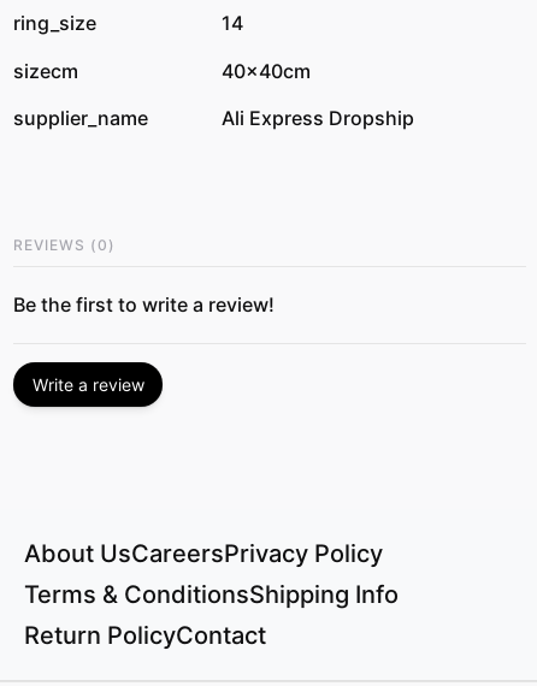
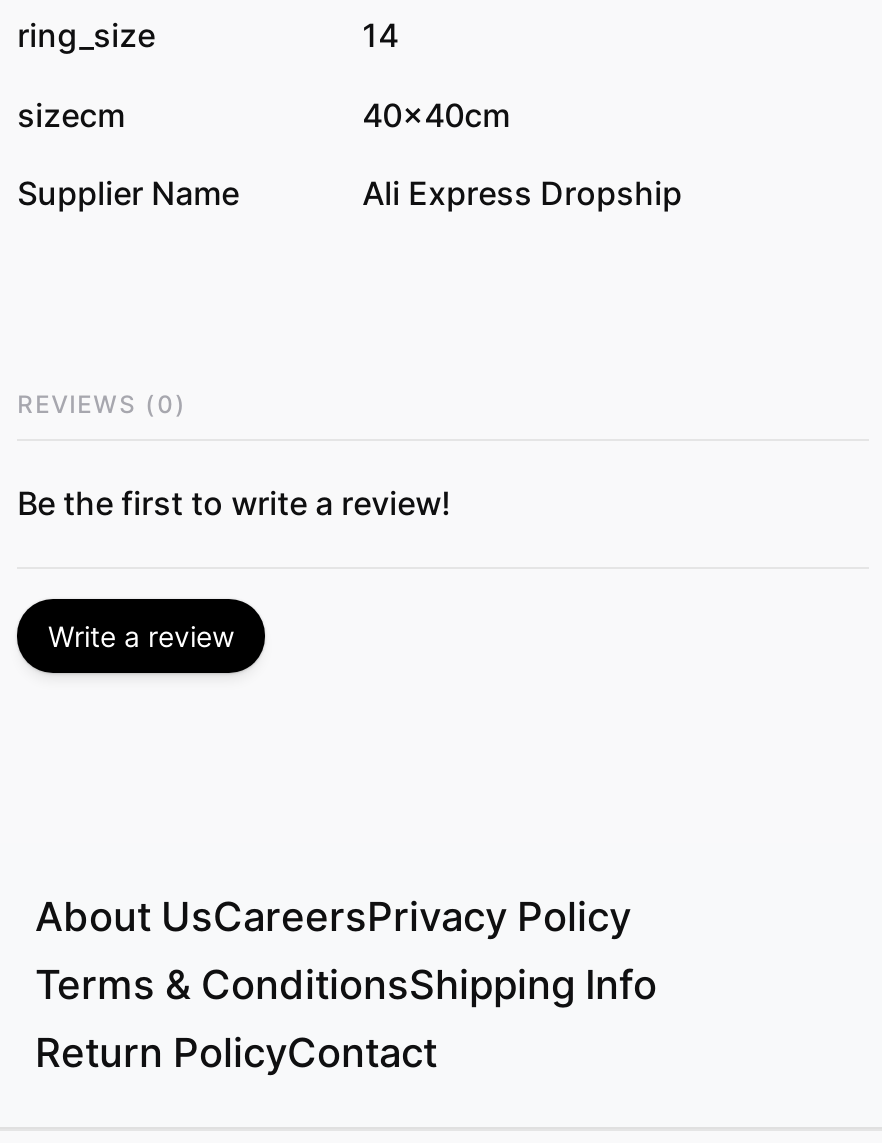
- supplier_name
+ Supplier Name
